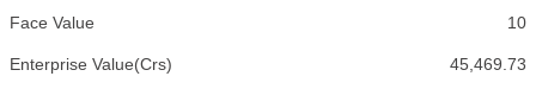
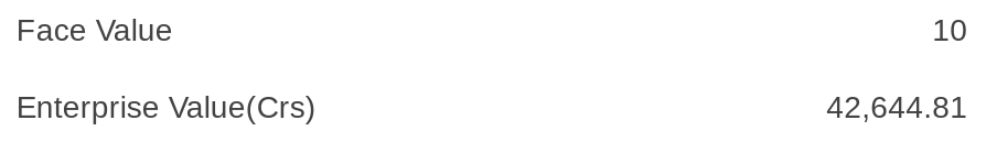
- 45,469.73
+ 42,644.81
